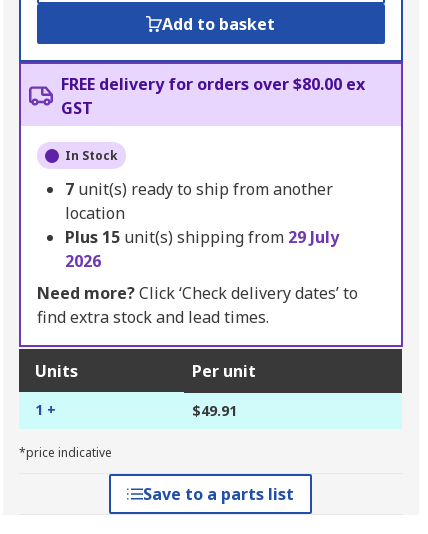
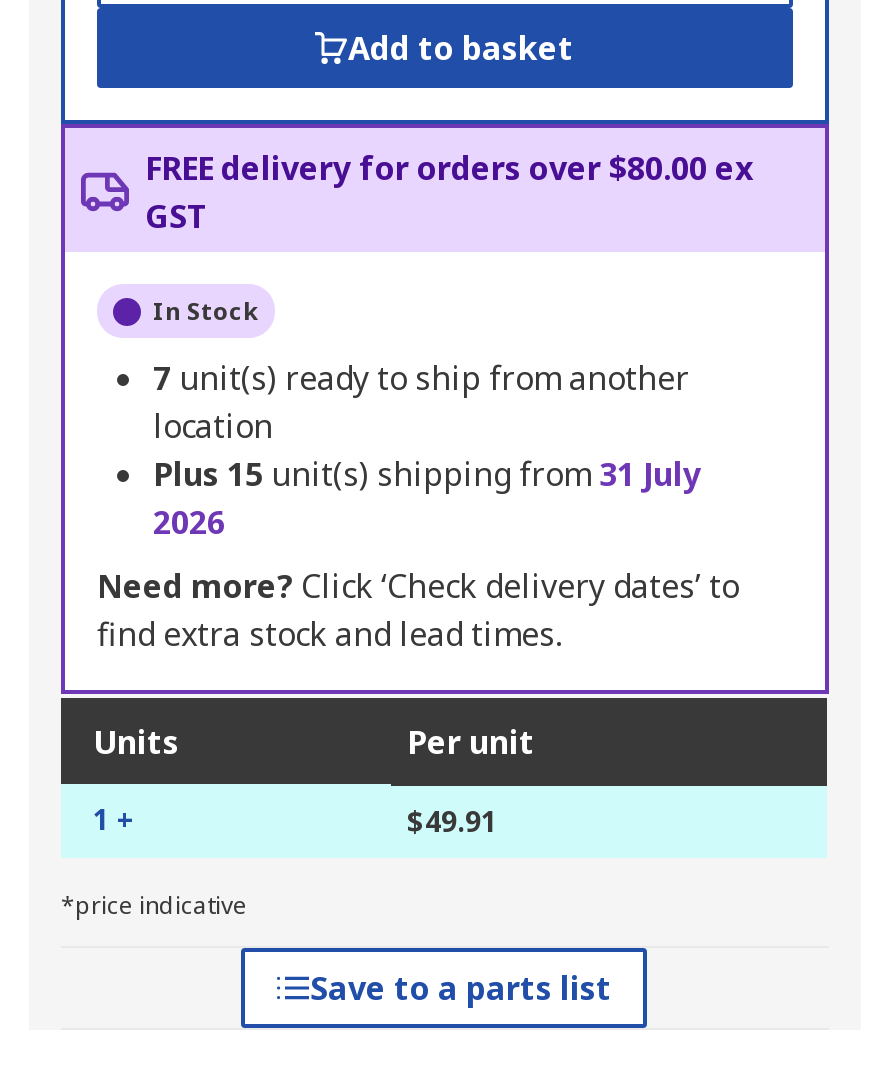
- Plus 15 unit(s) shipping from 29 July
+ Plus 15 unit(s) shipping from 31 July
